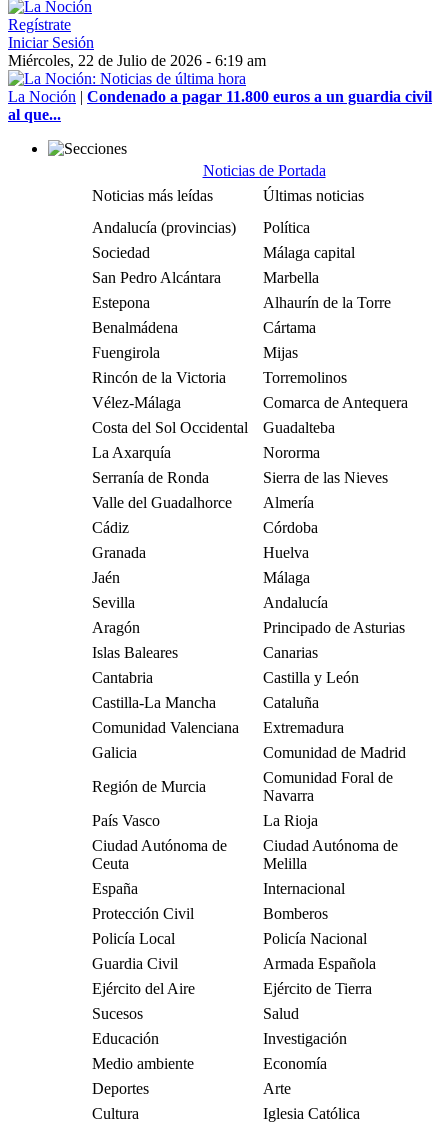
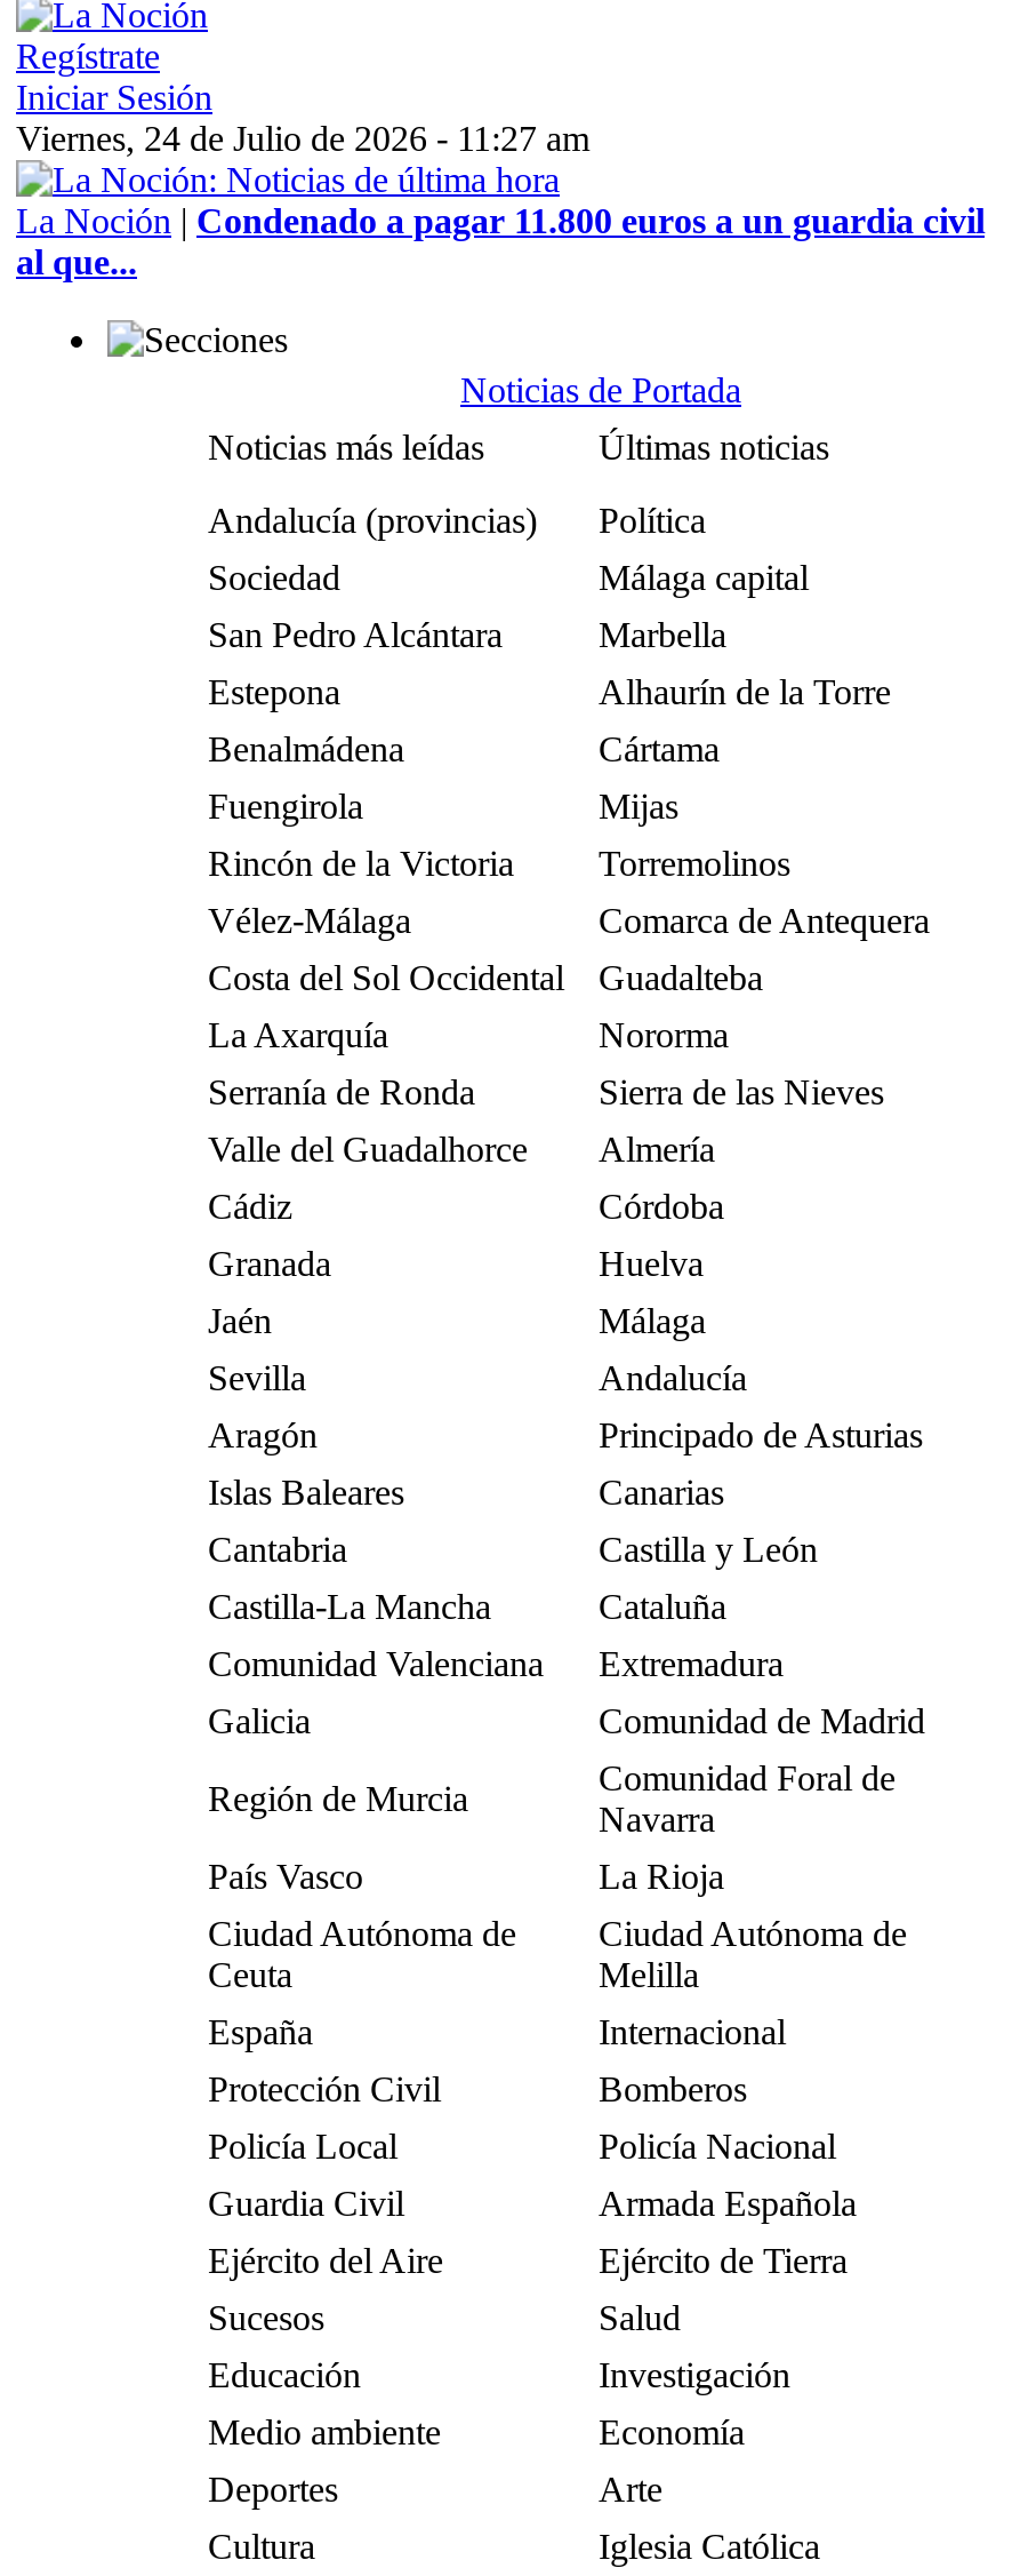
- Miércoles, 22 de Julio de 2026 - 6:19 am
+ Viernes, 24 de Julio de 2026 - 11:27 am
